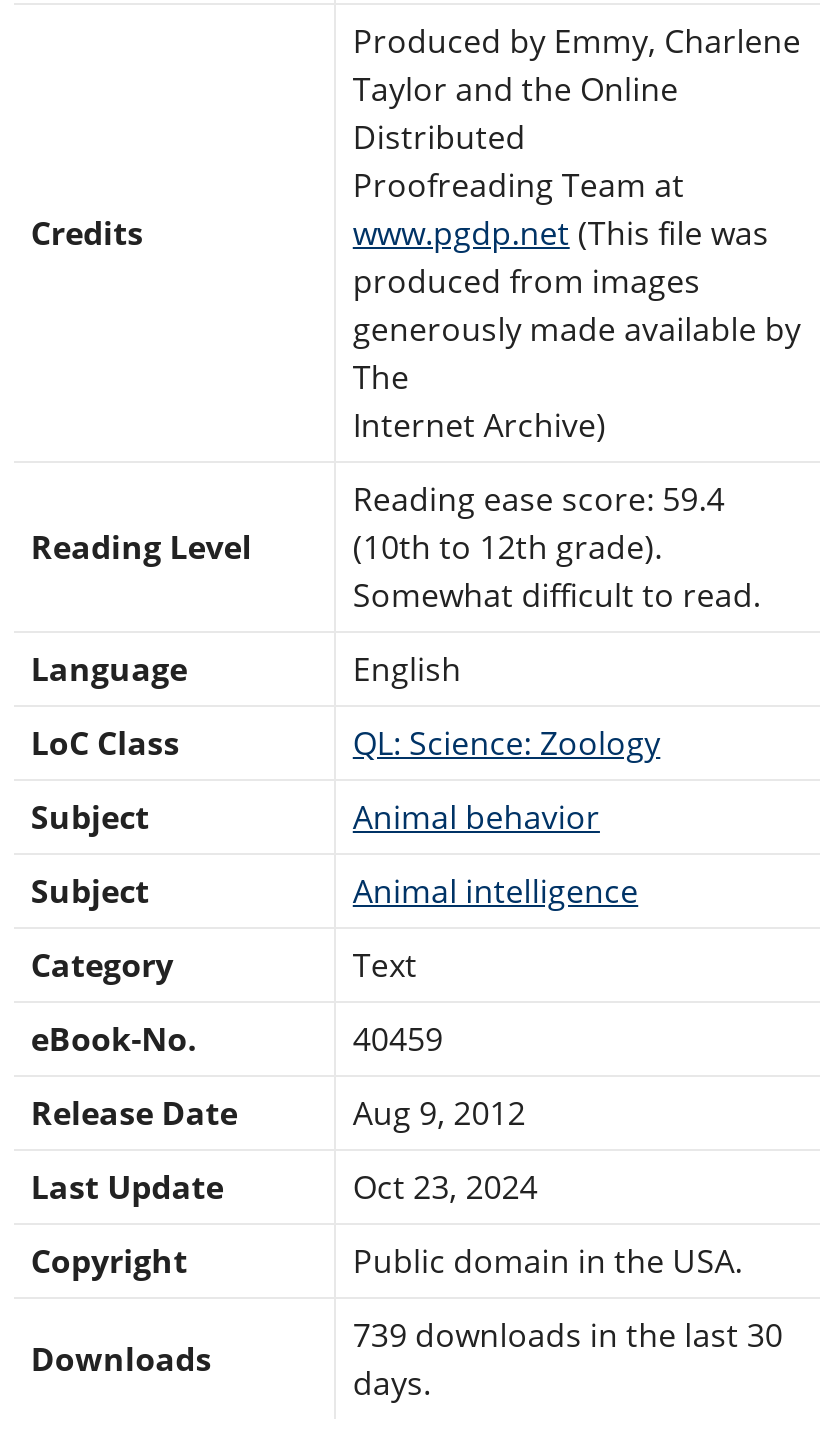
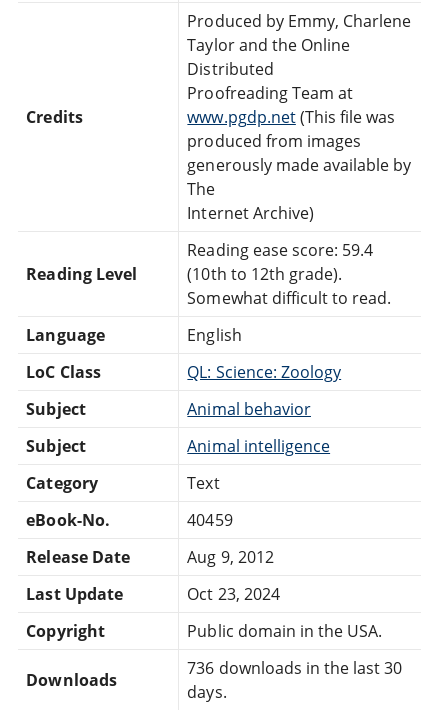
- 739 downloads in the last 30
+ 736 downloads in the last 30
